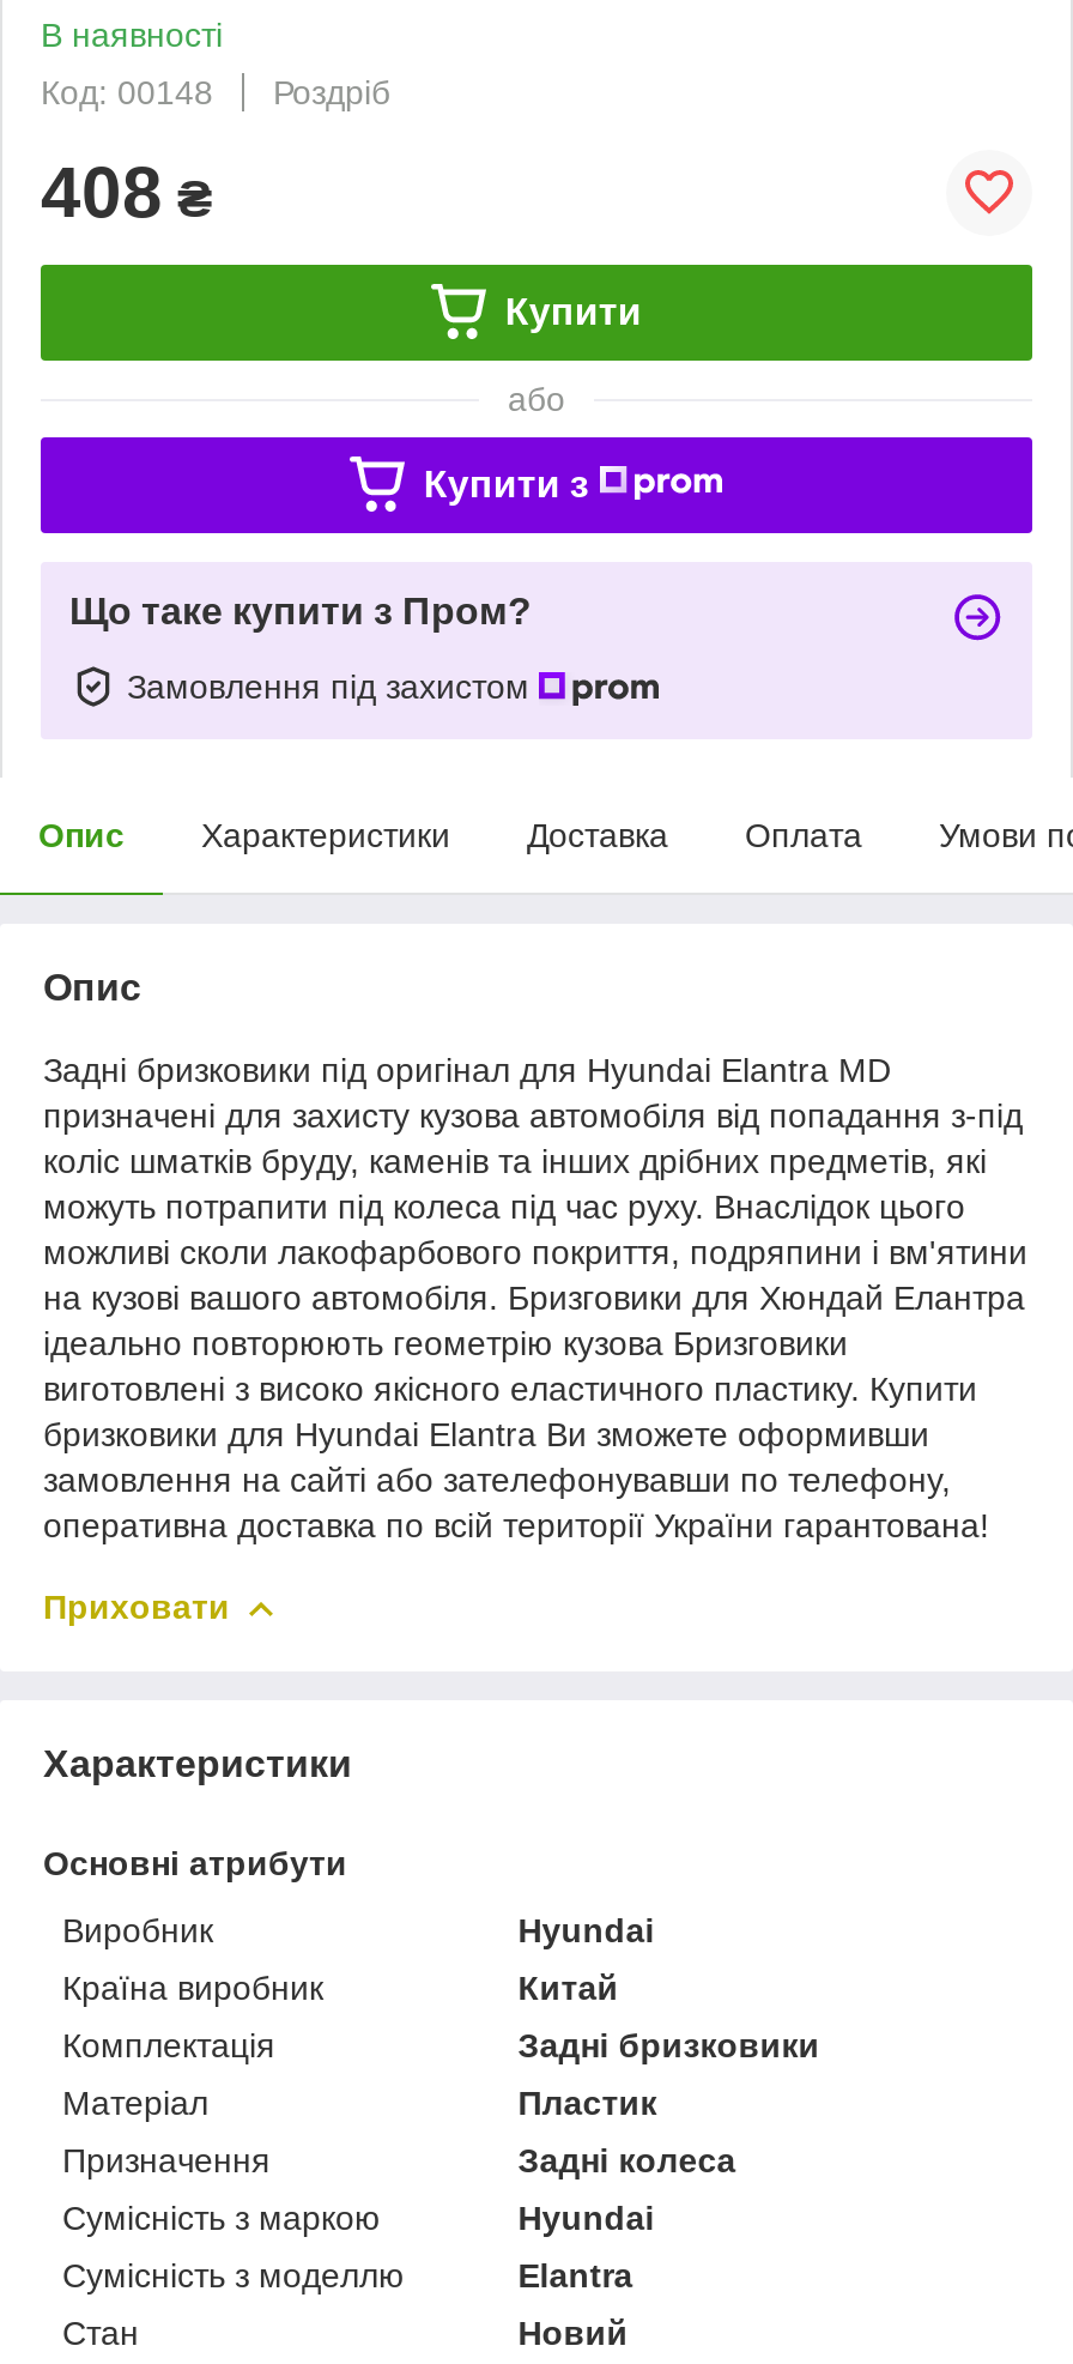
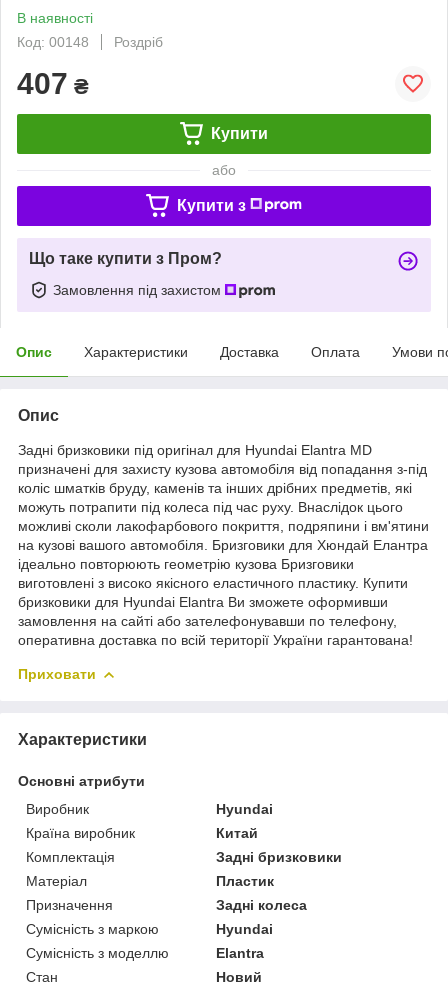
- 408 ₴
+ 407 ₴
